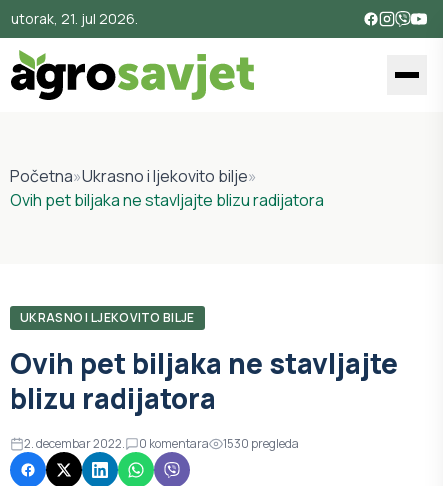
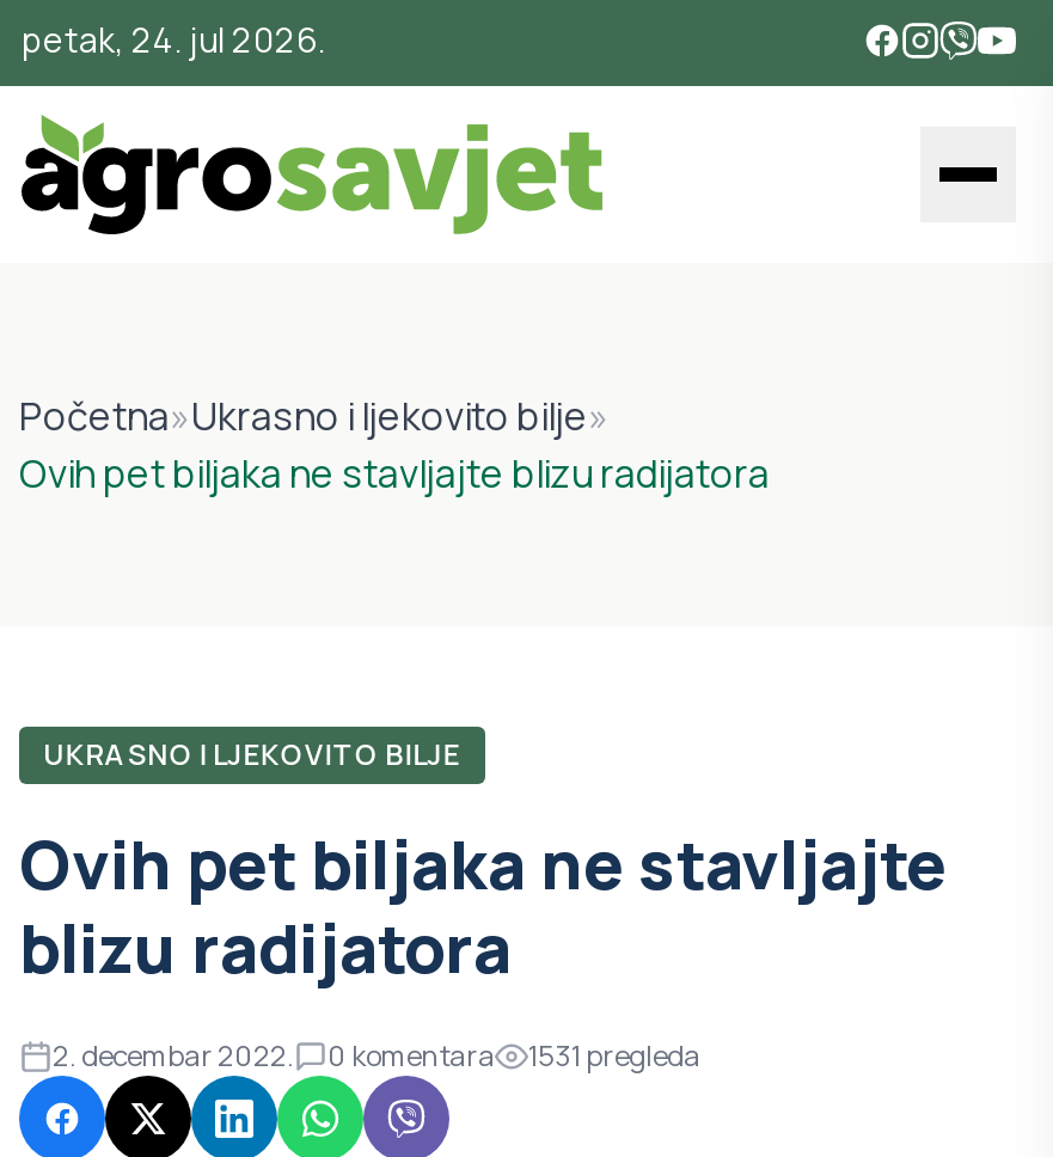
- utorak, 21. jul 2026.
+ petak, 24. jul 2026.

- 2. decembar 2022. 0 komentara 1530 pregleda
+ 2. decembar 2022. 0 komentara 1531 pregleda
